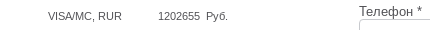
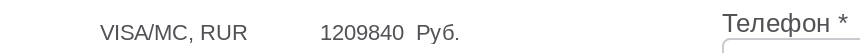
- 1202655 Руб.
+ 1209840 Руб.
